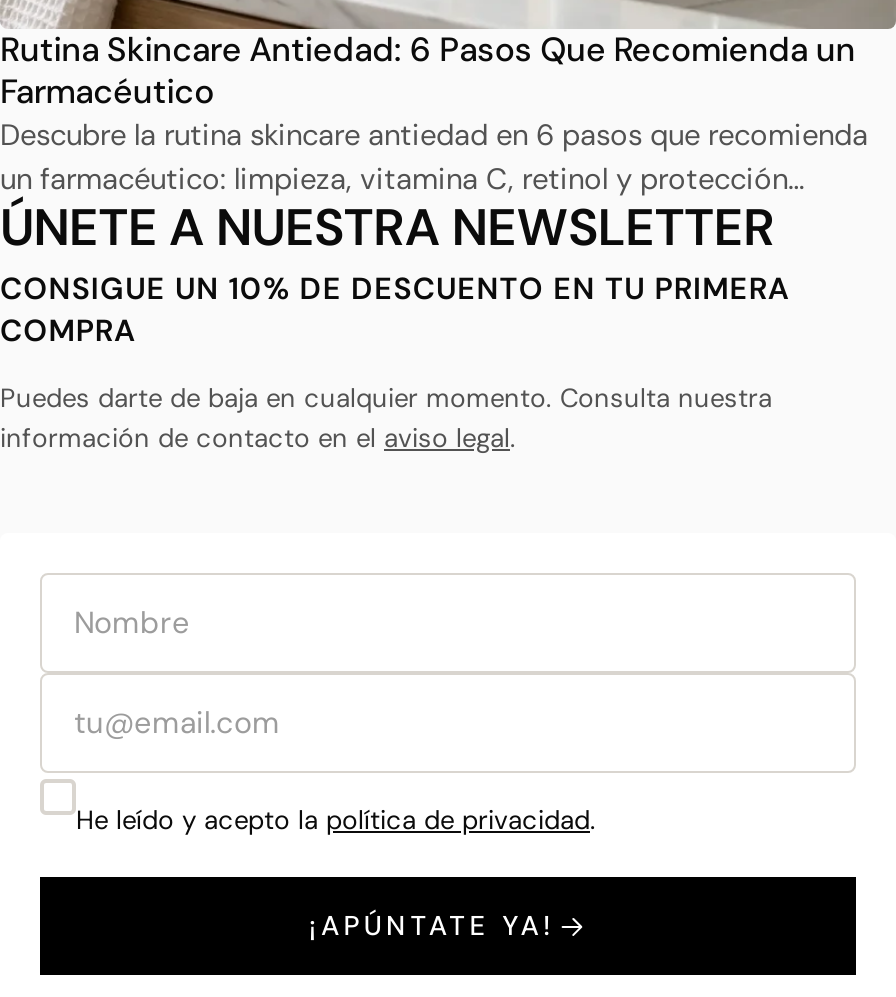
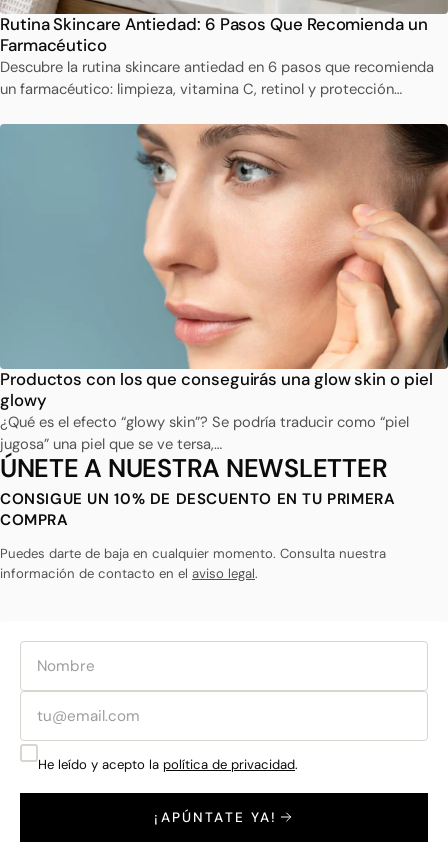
+ [image]
+ Productos con los que conseguirás una glow skin o piel
+ glowy
+ ¿Qué es el efecto “glowy skin”? Se podría traducir como “piel
+ jugosa” una piel que se ve tersa,…
